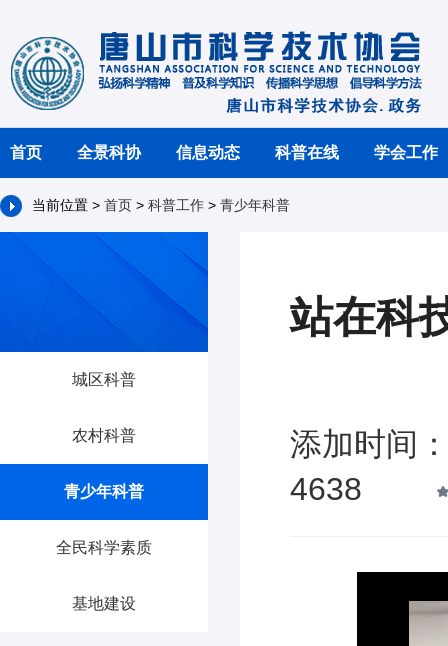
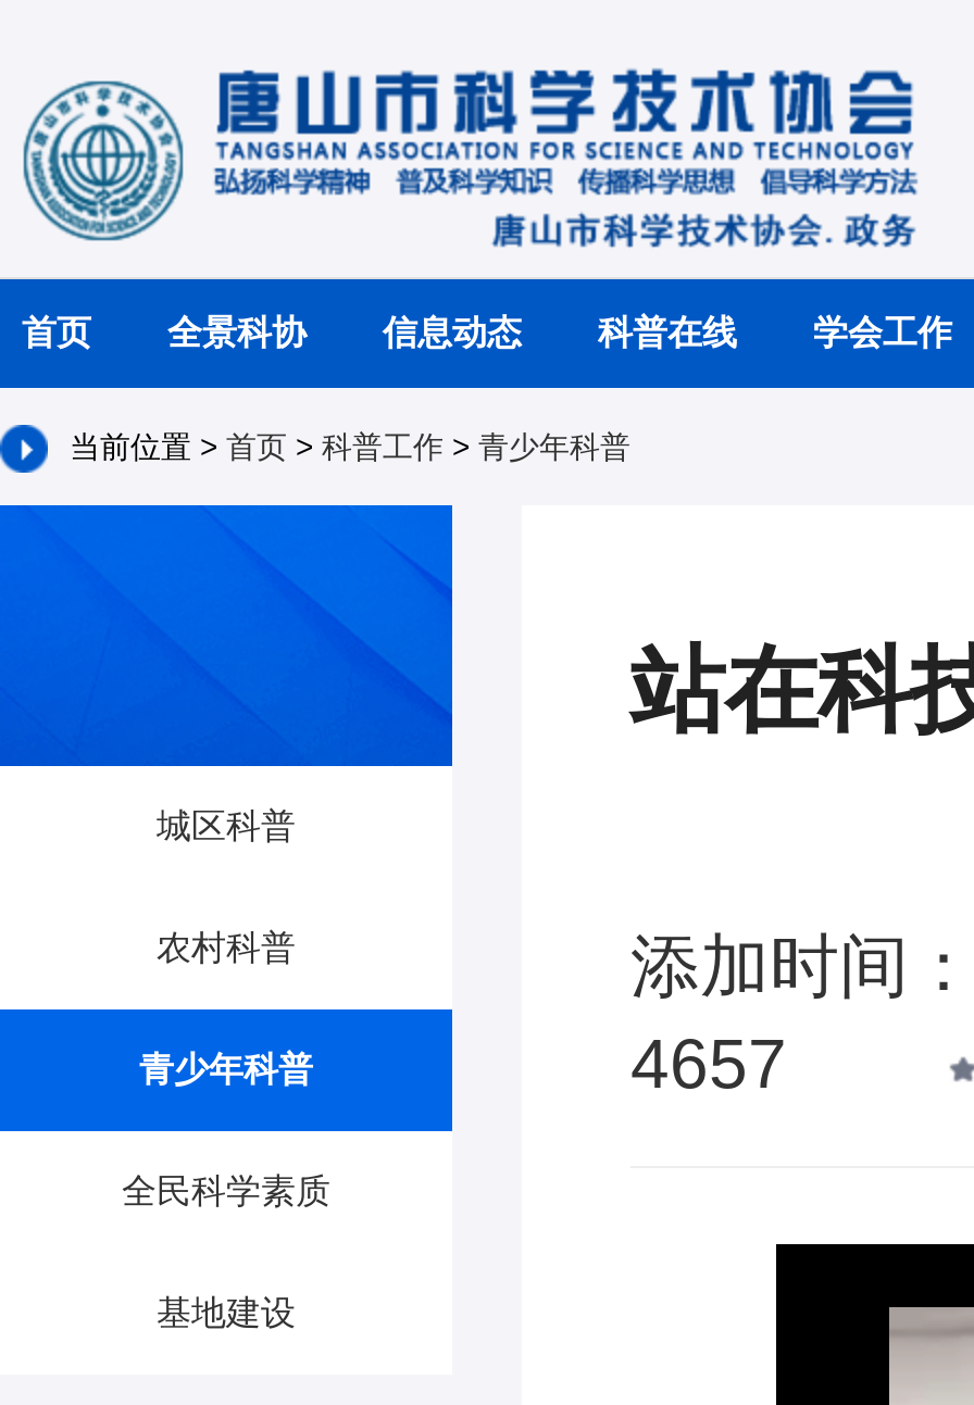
- 4638
+ 4657
